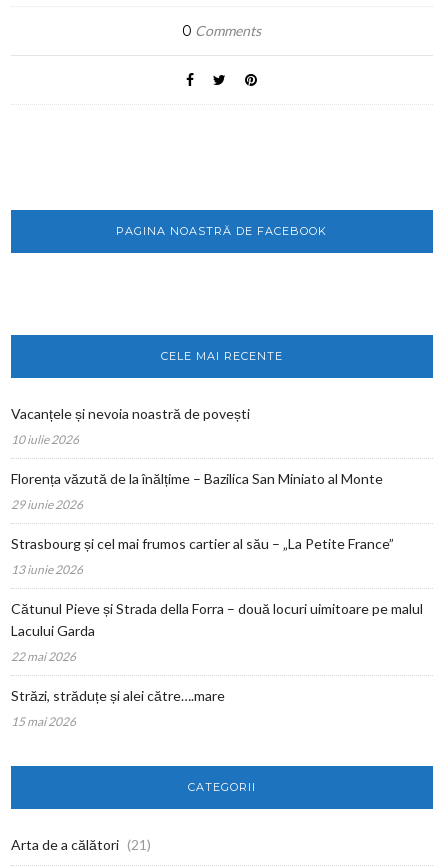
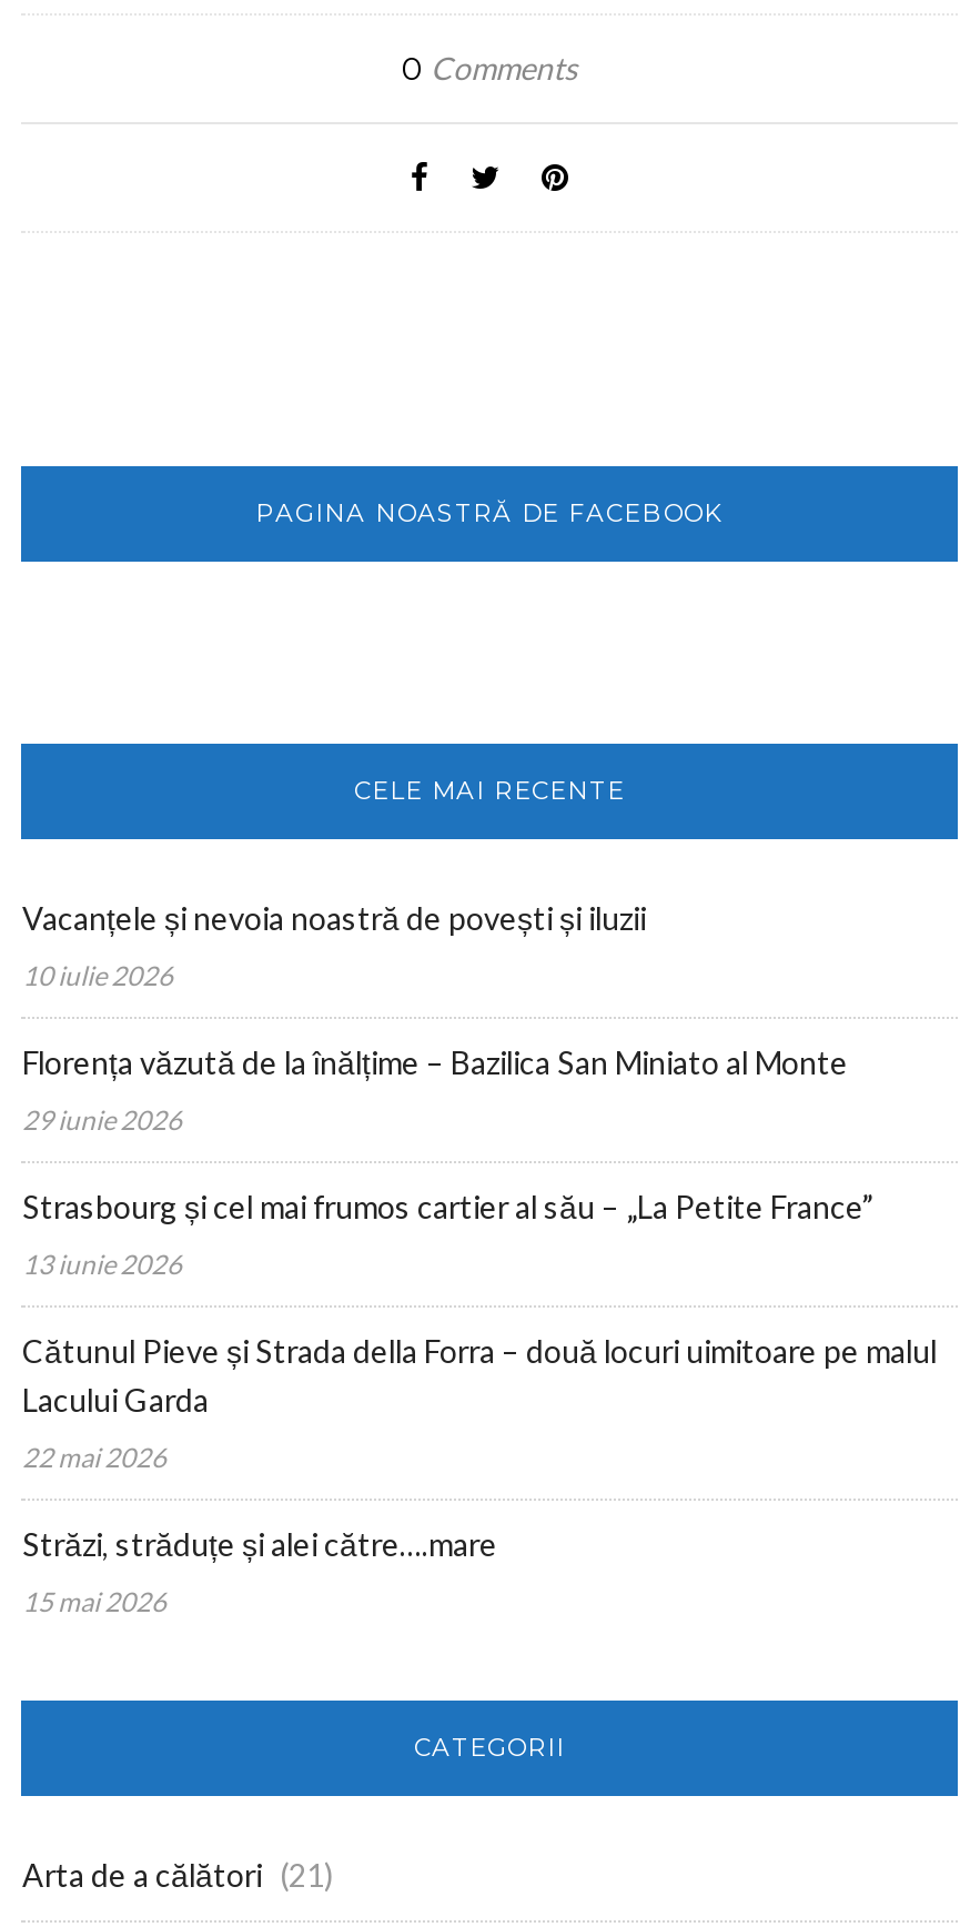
- Vacanțele și nevoia noastră de povești
+ Vacanțele și nevoia noastră de povești și iluzii
